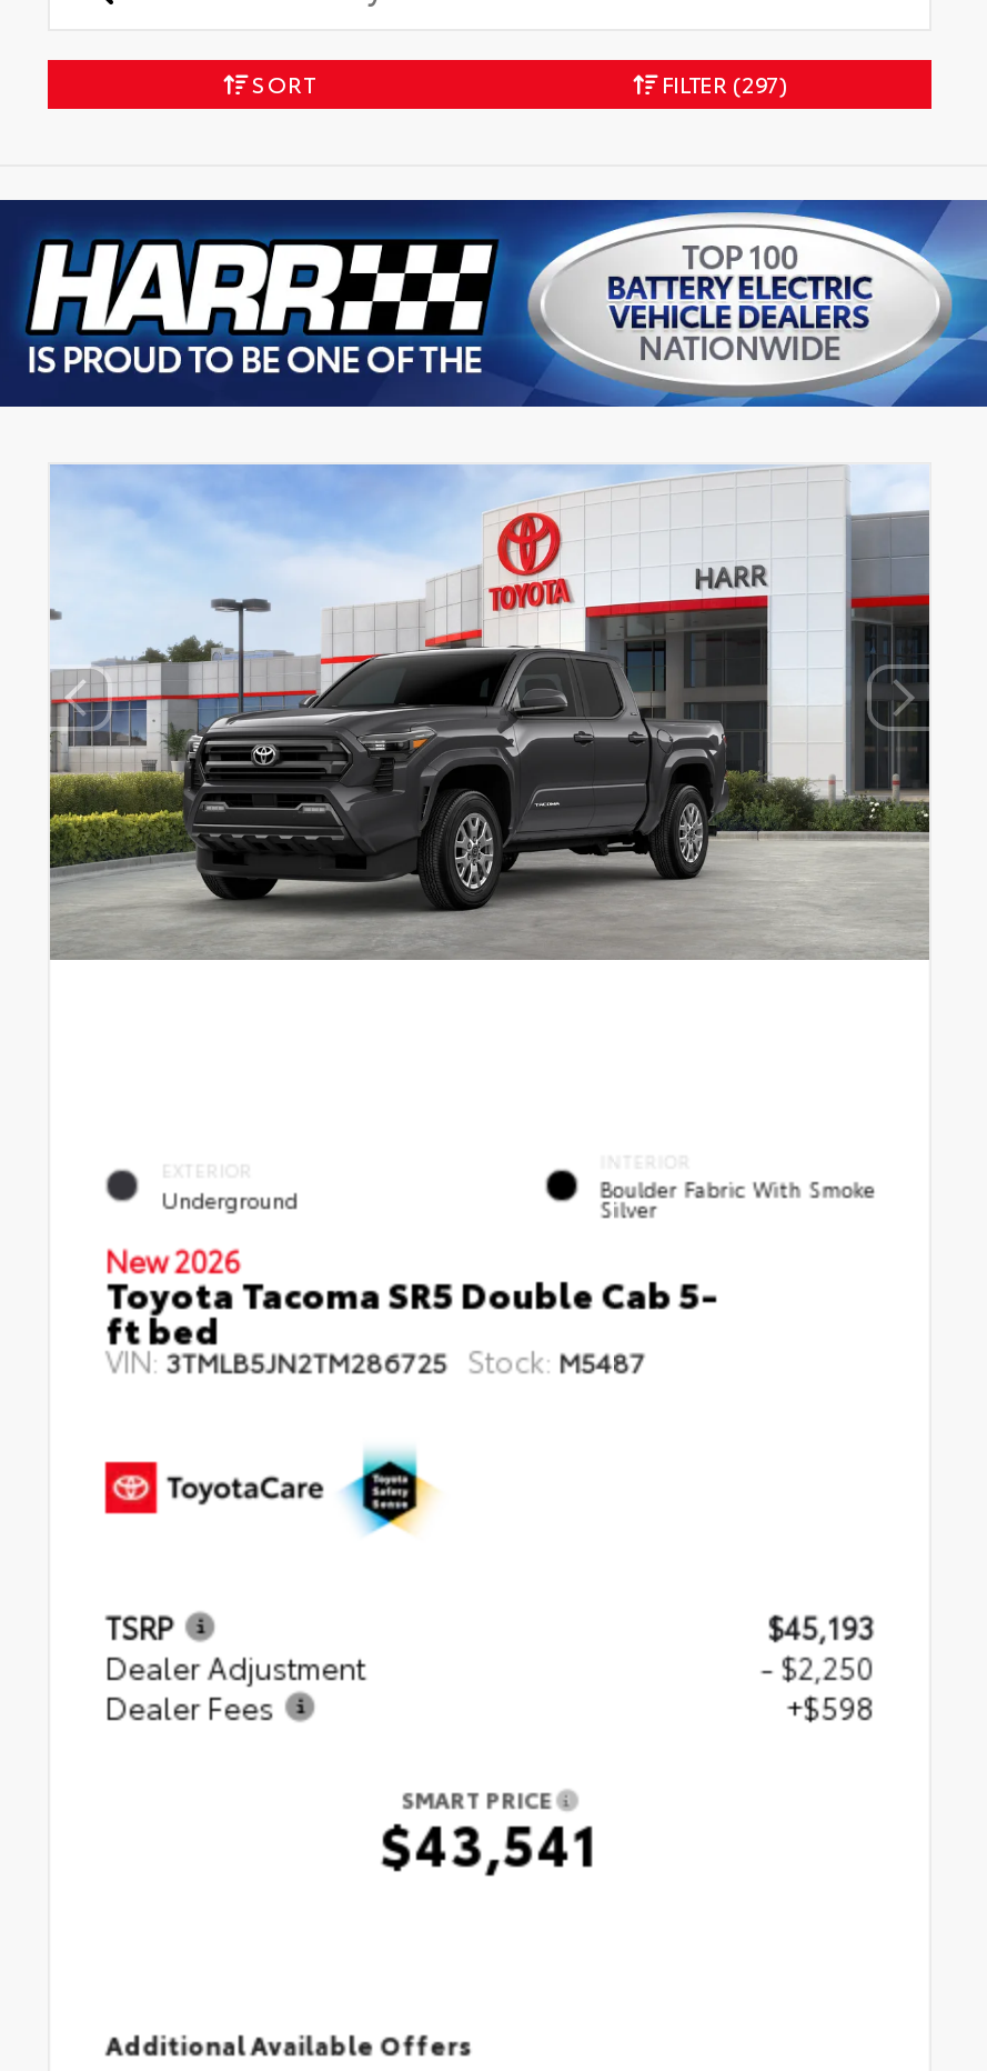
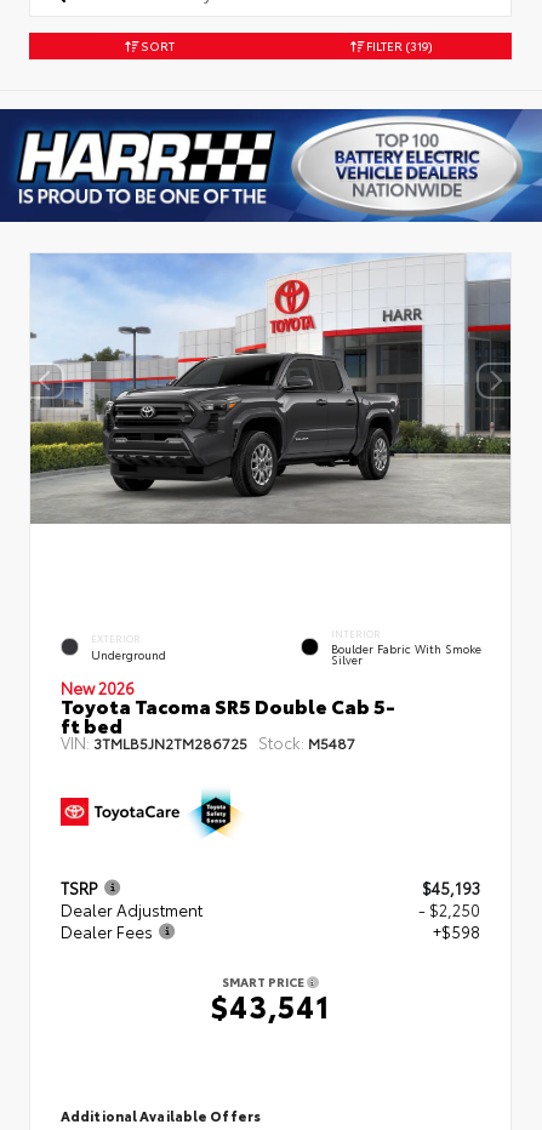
- FILTER (297)
+ FILTER (319)
